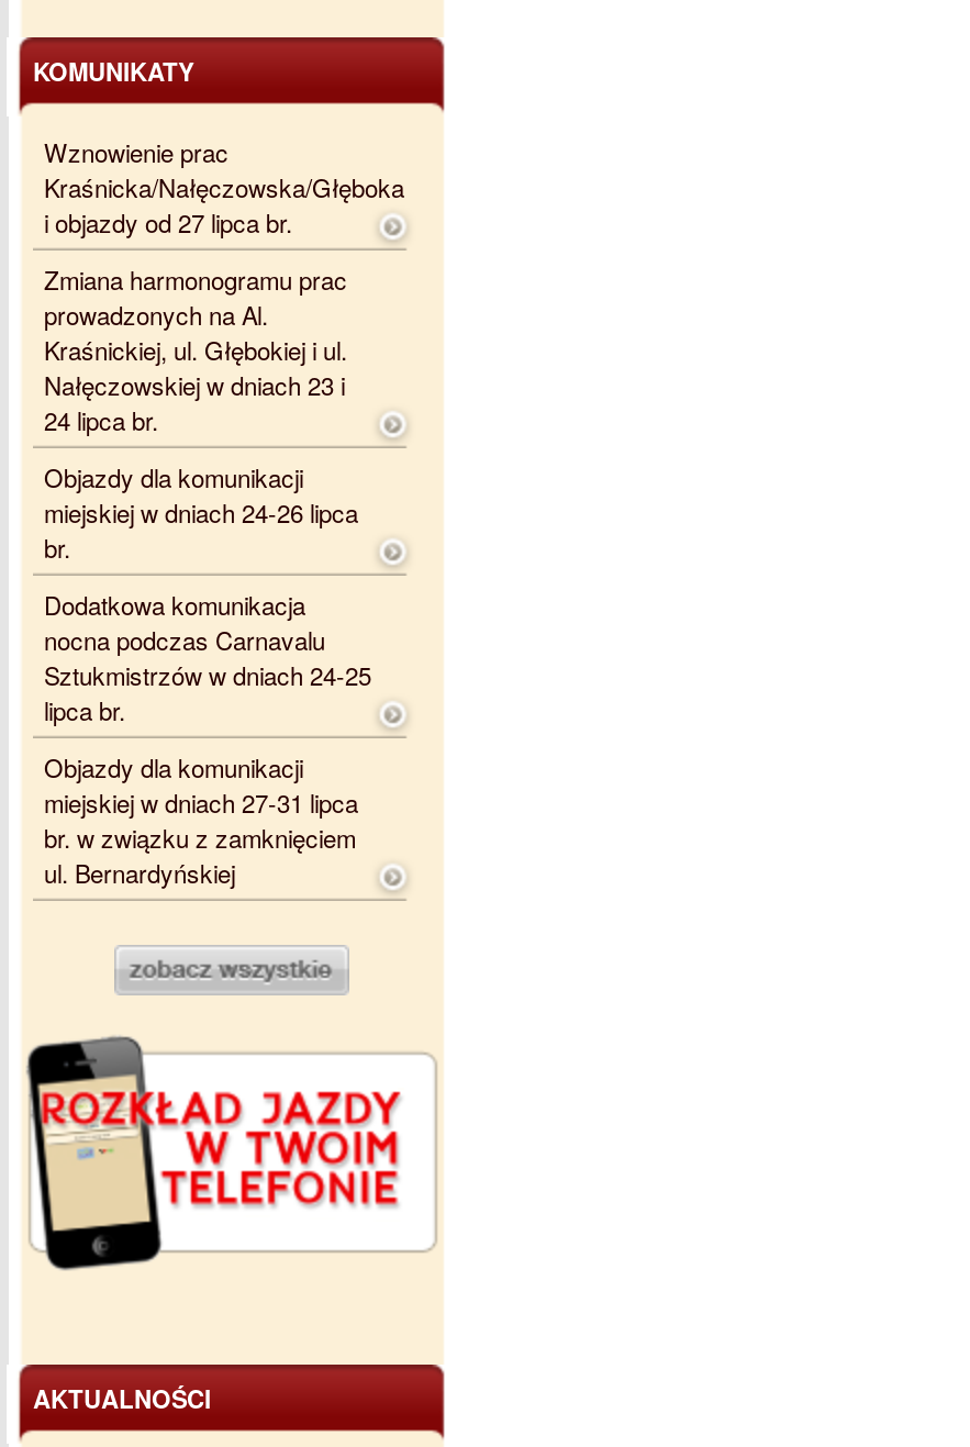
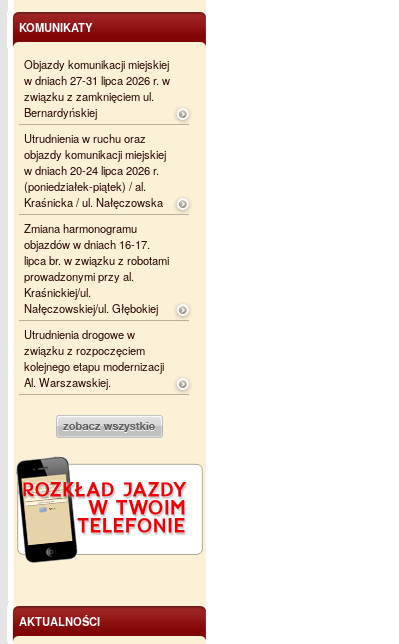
- Wznowienie prac
- Kraśnicka/Nałęczowska/Głęboka
- i objazdy od 27 lipca br.
- Zmiana harmonogramu prac
- prowadzonych na Al.
- Kraśnickiej, ul. Głębokiej i ul.
- Nałęczowskiej w dniach 23 i
- 24 lipca br.
- Objazdy dla komunikacji
- miejskiej w dniach 24-26 lipca
- br.
- Dodatkowa komunikacja
- nocna podczas Carnavalu
- Sztukmistrzów w dniach 24-25
- lipca br.
- Objazdy dla komunikacji
- miejskiej w dniach 27-31 lipca
- br. w związku z zamknięciem
- ul. Bernardyńskiej
+ Objazdy komunikacji miejskiej
+ w dniach 27-31 lipca 2026 r. w
+ związku z zamknięciem ul.
+ Bernardyńskiej
+ Utrudnienia w ruchu oraz
+ objazdy komunikacji miejskiej
+ w dniach 20-24 lipca 2026 r.
+ (poniedziałek-piątek) / al.
+ Kraśnicka / ul. Nałęczowska
+ Zmiana harmonogramu
+ objazdów w dniach 16-17.
+ lipca br. w związku z robotami
+ prowadzonymi przy al.
+ Kraśnickiej/ul.
+ Nałęczowskiej/ul. Głębokiej
+ Utrudnienia drogowe w
+ związku z rozpoczęciem
+ kolejnego etapu modernizacji
+ Al. Warszawskiej.
